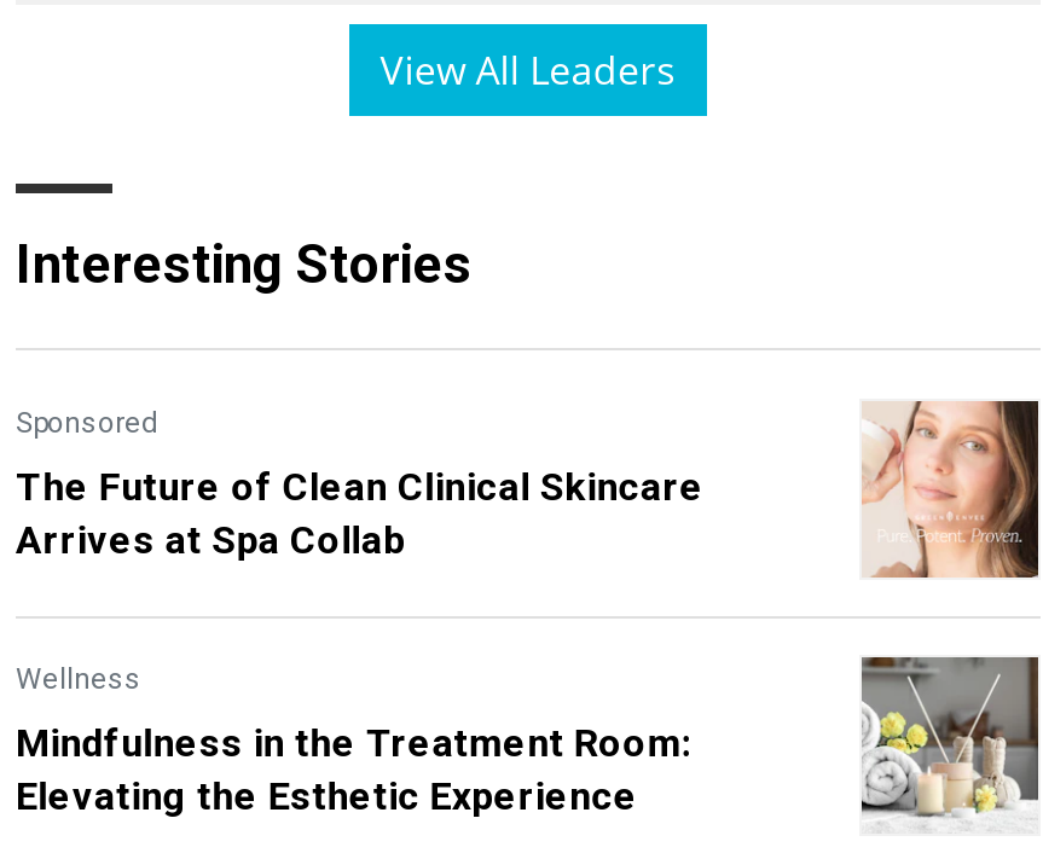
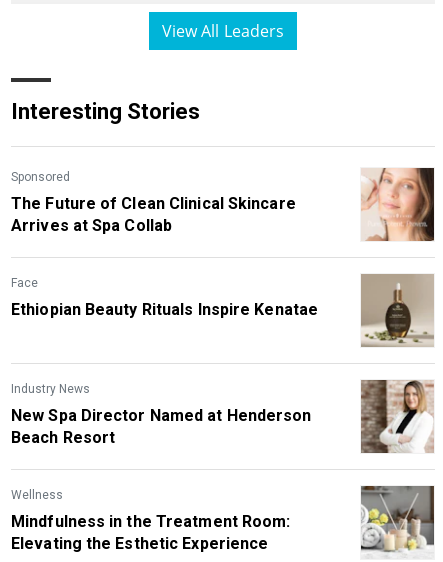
+ Face
+ Ethiopian Beauty Rituals Inspire Kenatae

+ Industry News
+ New Spa Director Named at Henderson
+ Beach Resort

+ [image]

+ [image]
